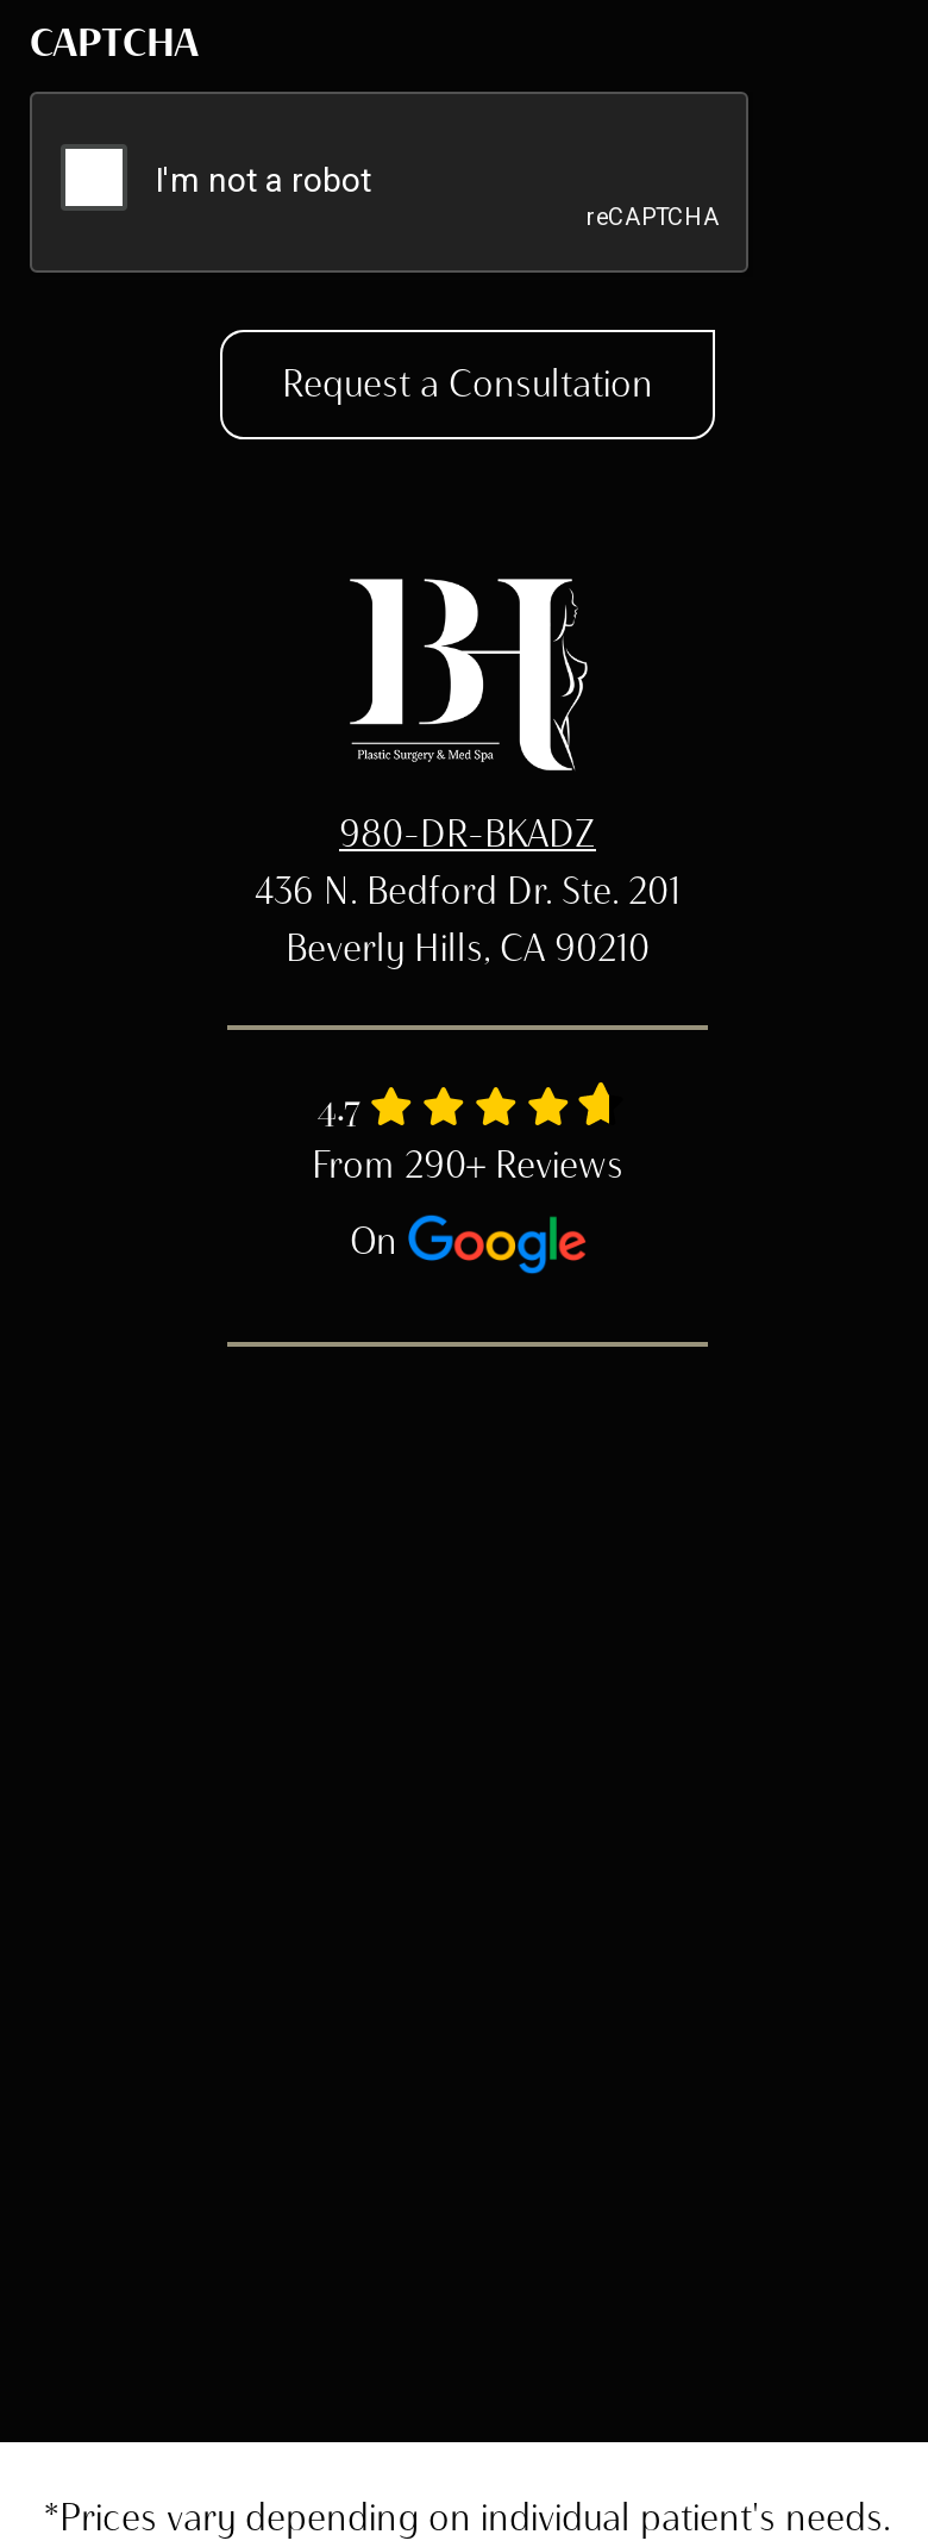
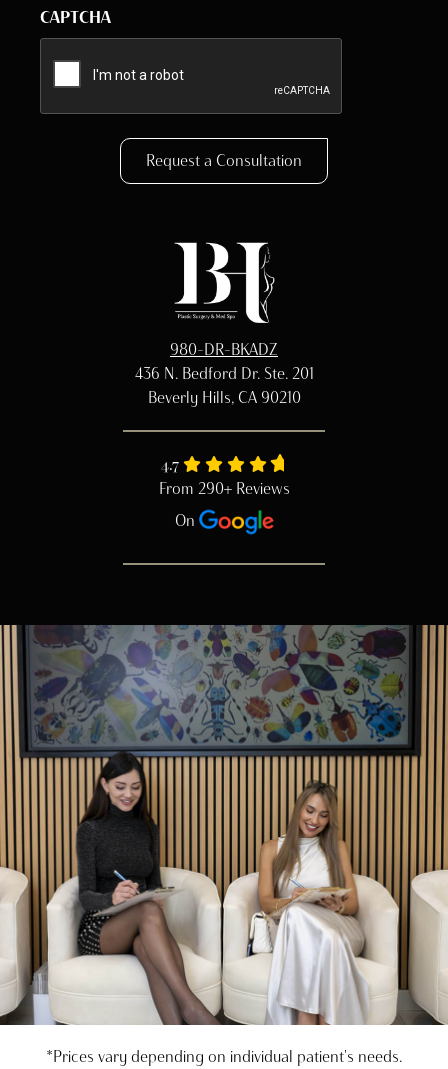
+ [image]
